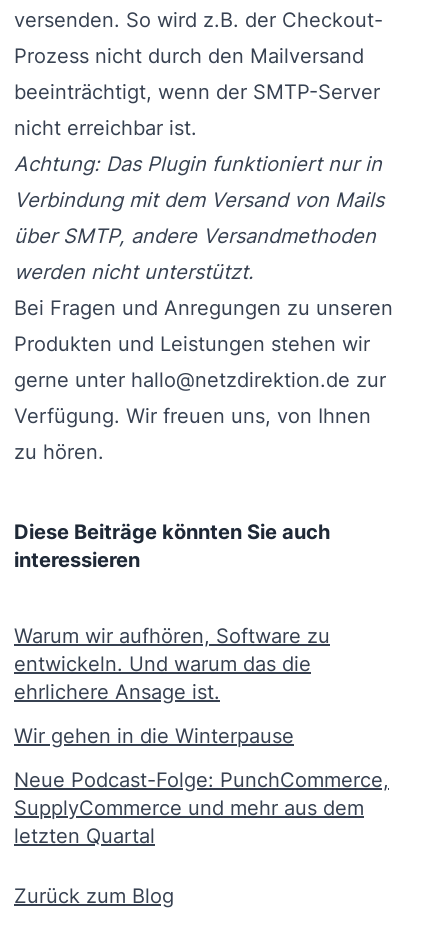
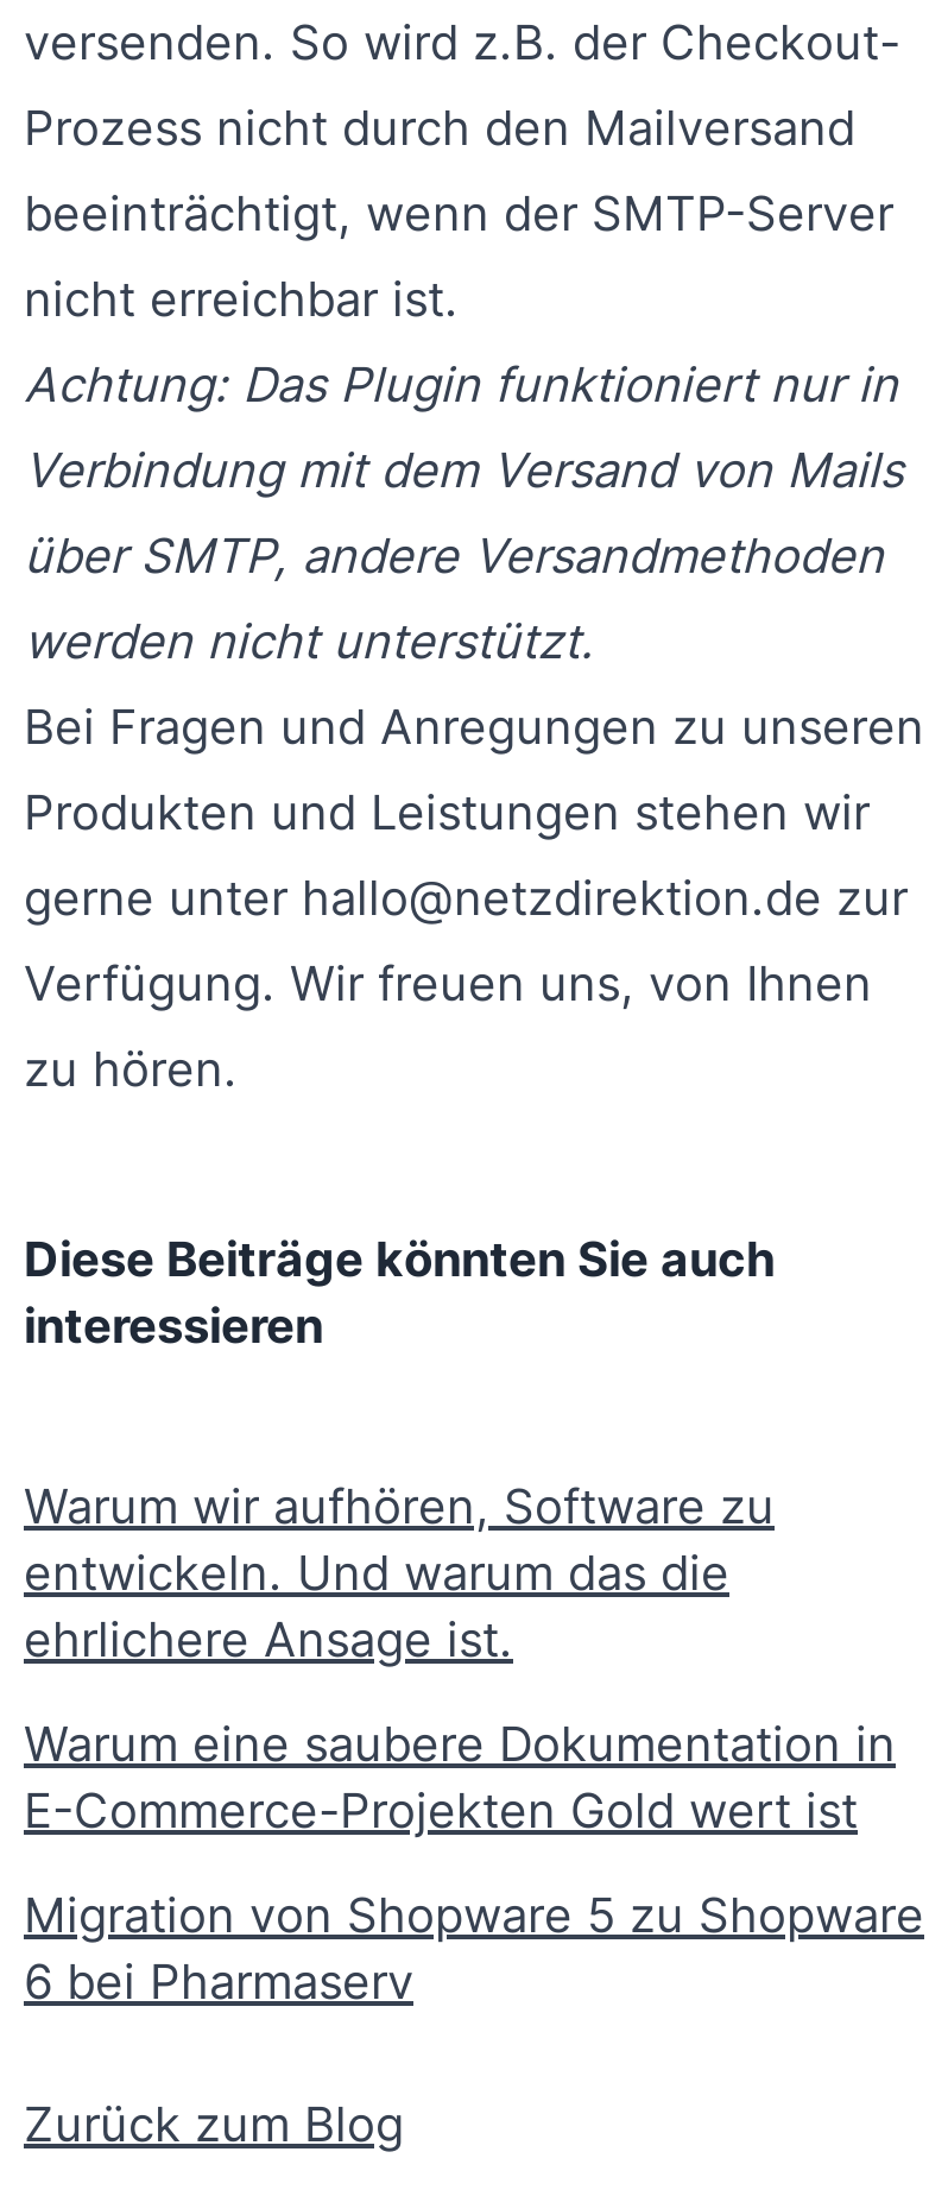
- Wir gehen in die Winterpause
+ Warum eine saubere Dokumentation in
+ E-Commerce-Projekten Gold wert ist

- Neue Podcast-Folge: PunchCommerce,
- SupplyCommerce und mehr aus dem
- letzten Quartal
+ Migration von Shopware 5 zu Shopware
+ 6 bei Pharmaserv
